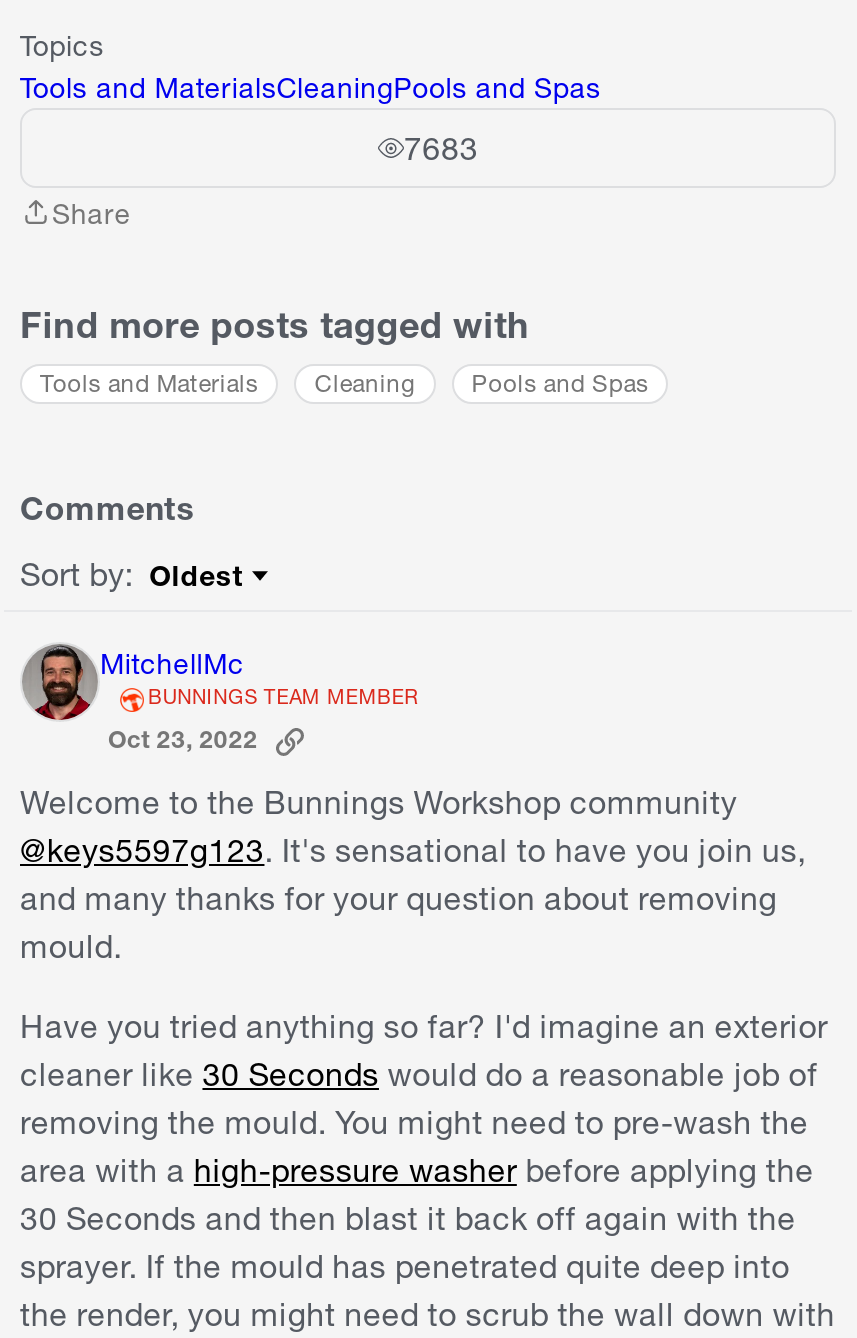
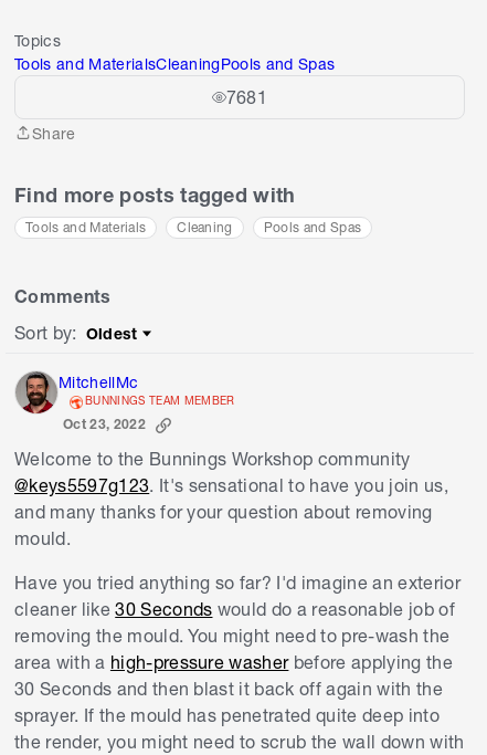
- 7683
+ 7681
